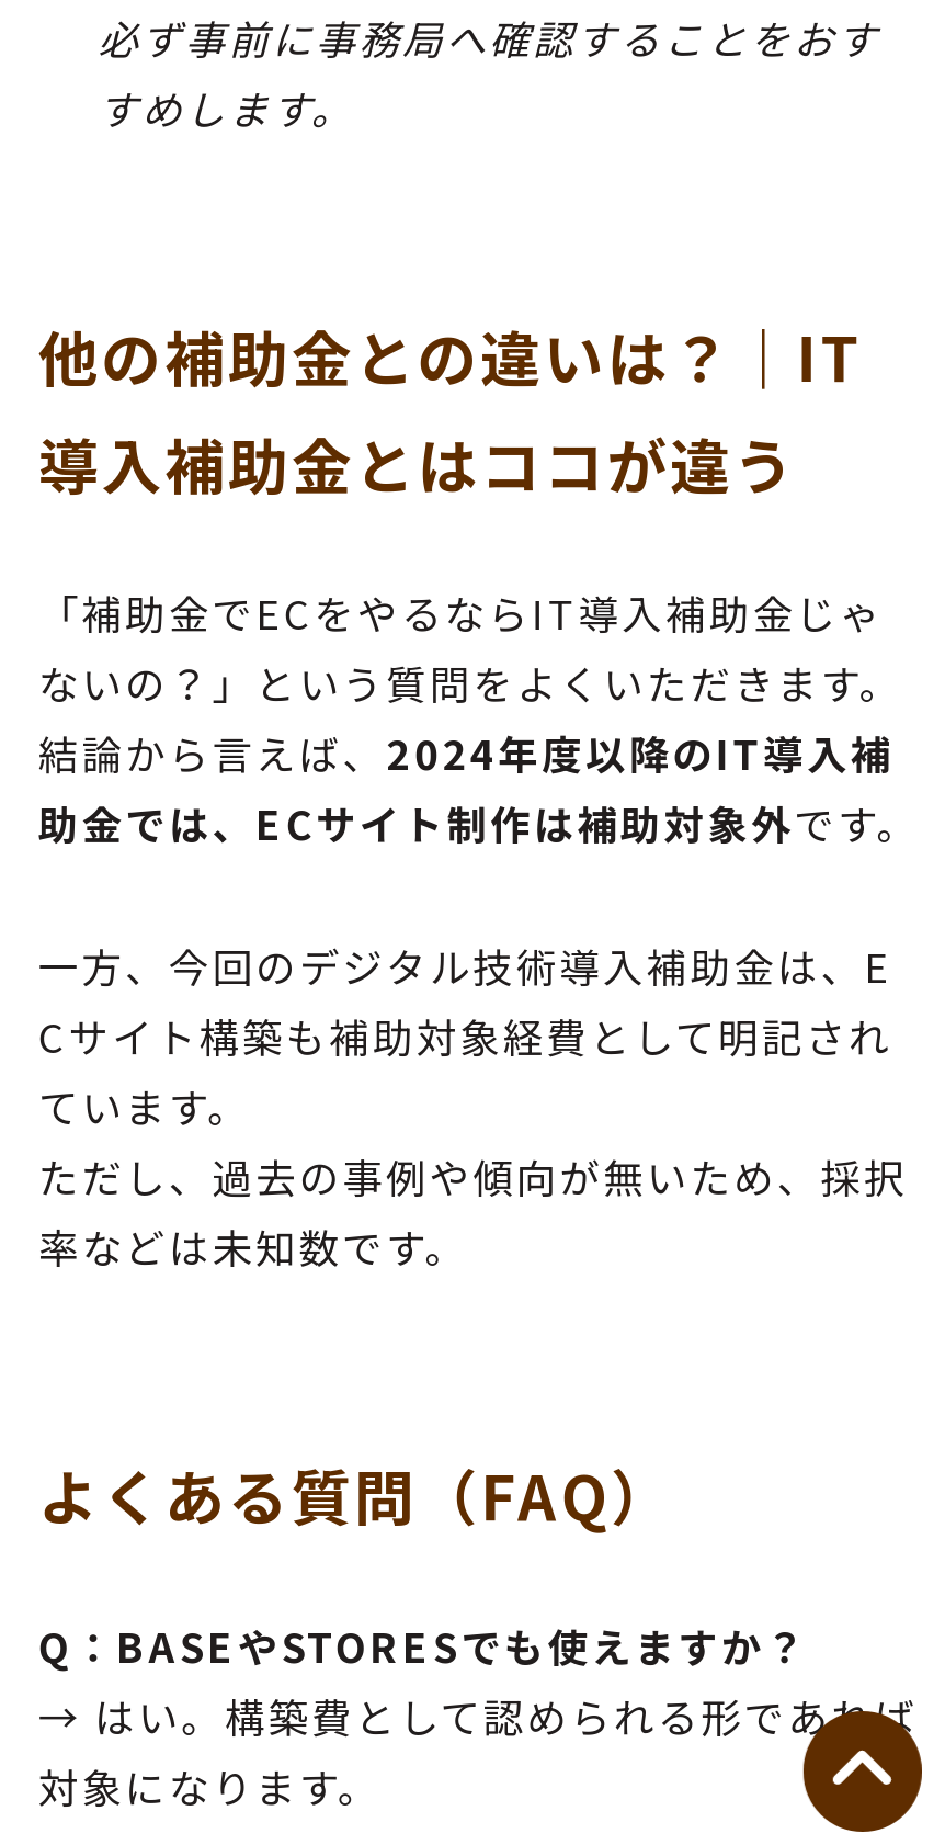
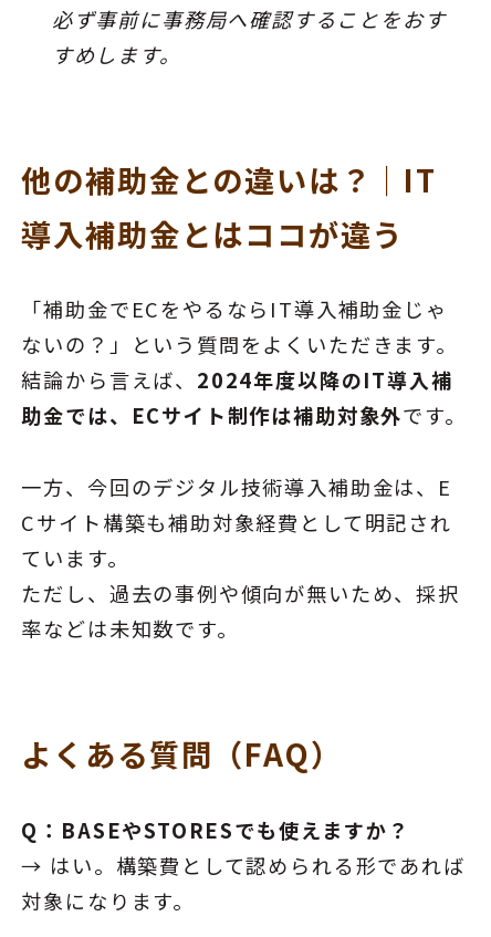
- [image]
